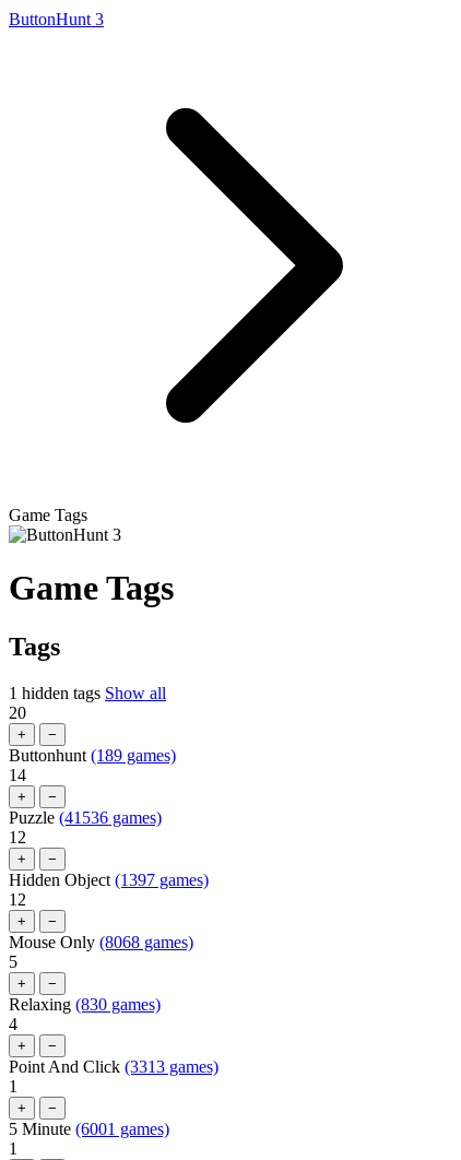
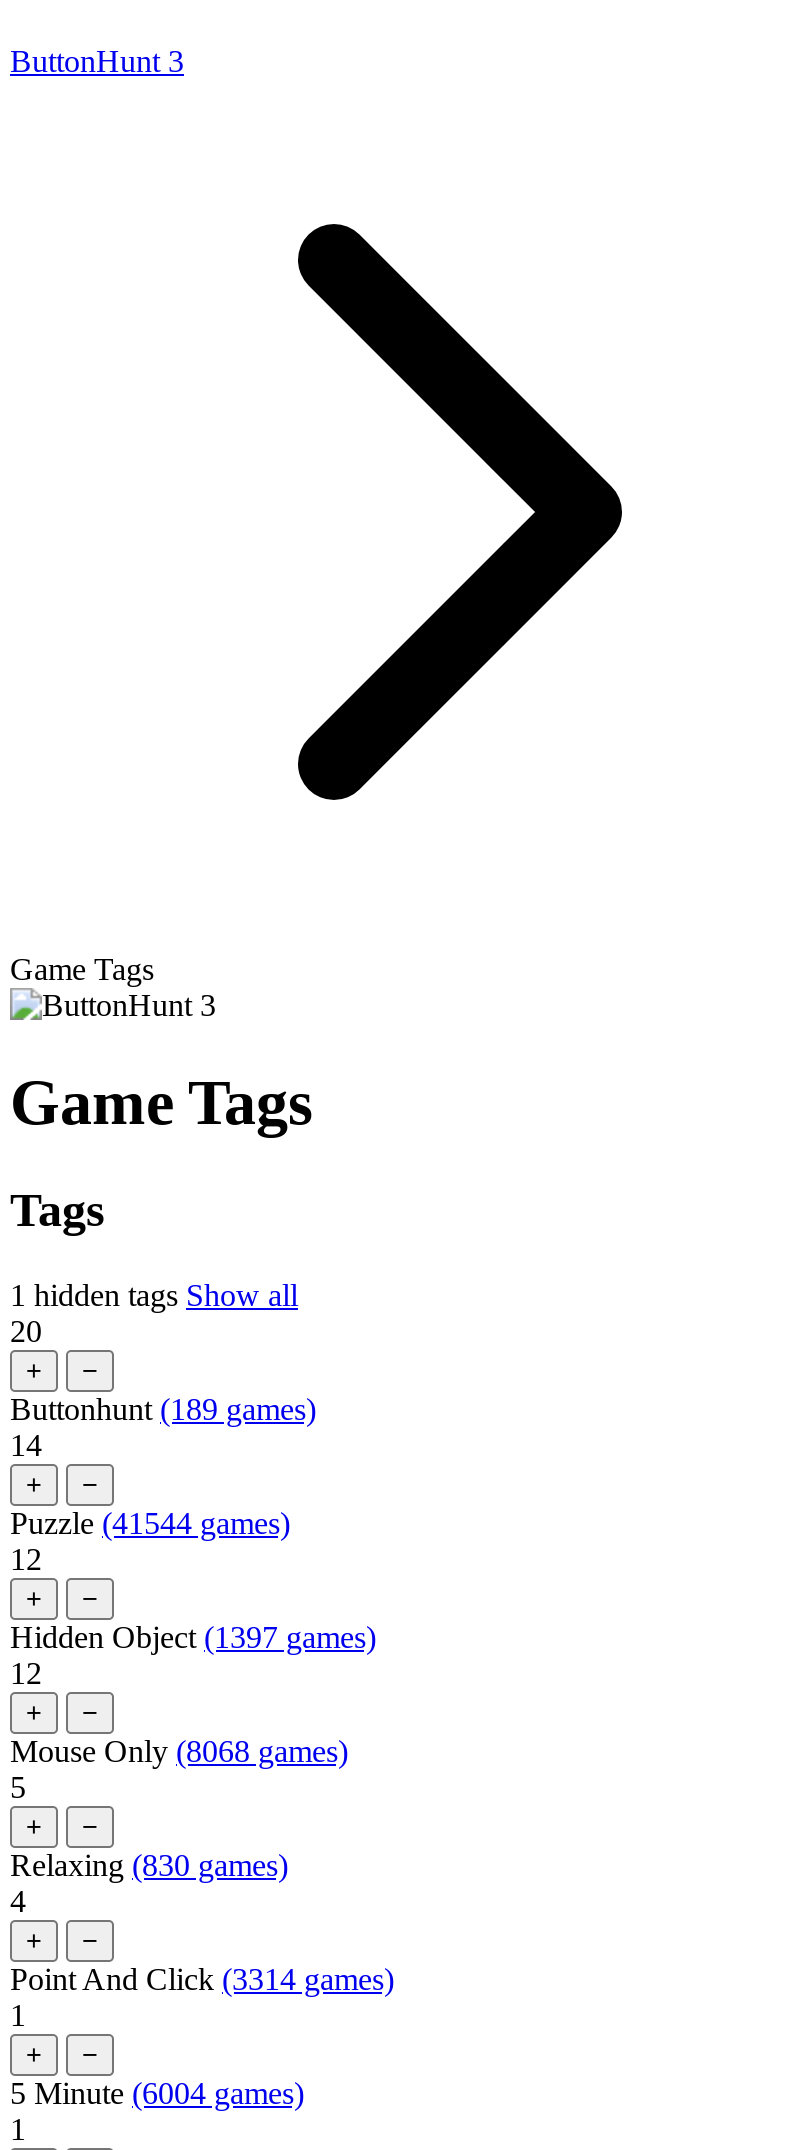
- Puzzle (41536 games)
+ Puzzle (41544 games)

- Point And Click (3313 games)
+ Point And Click (3314 games)

- 5 Minute (6001 games)
+ 5 Minute (6004 games)
